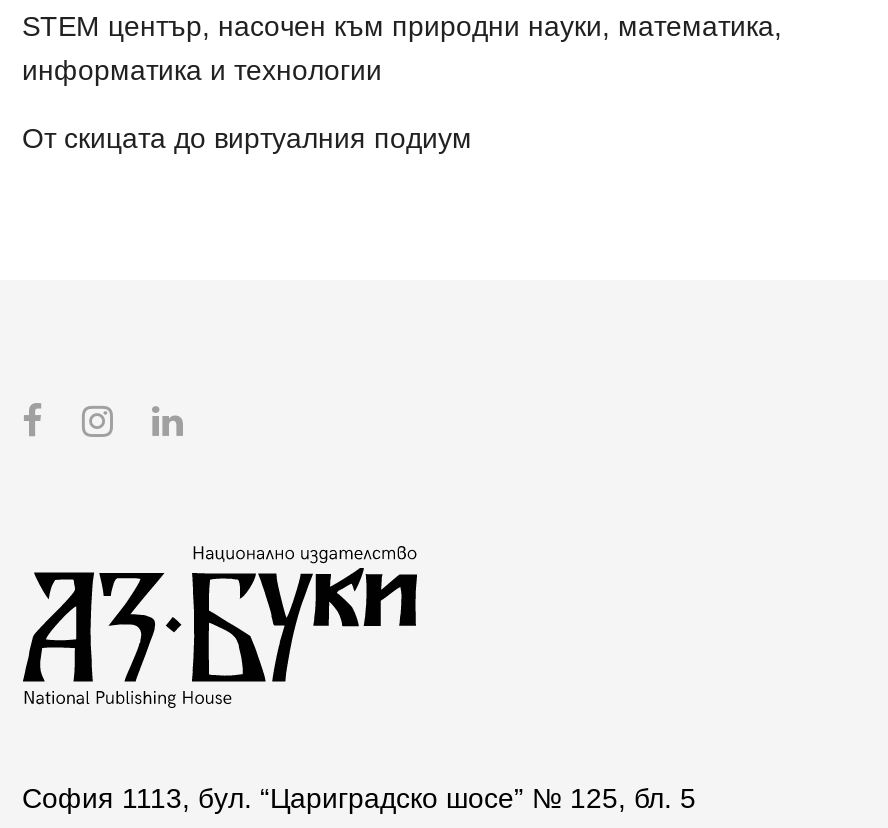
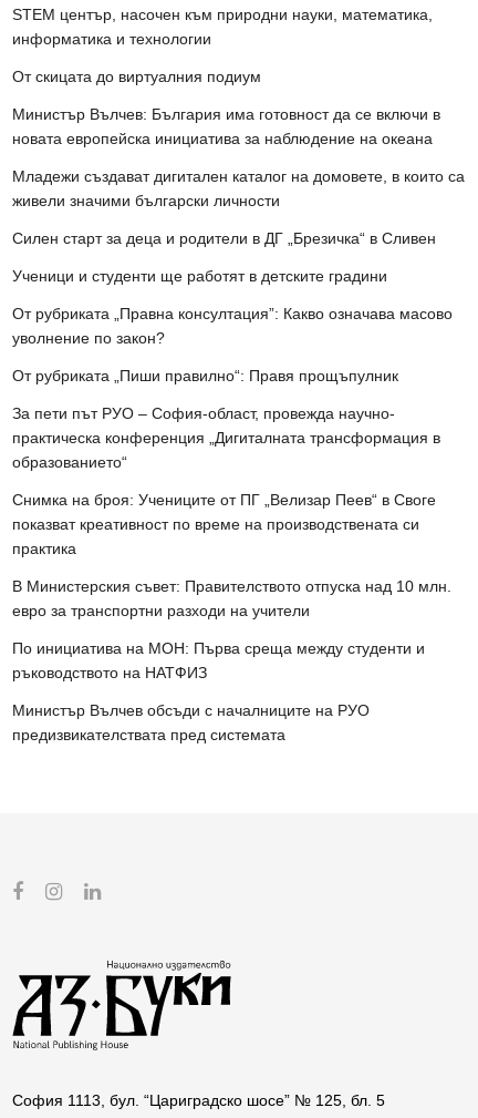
+ Министър Вълчев: България има готовност да се включи в
+ новата европейска инициатива за наблюдение на океана
+ Младежи създават дигитален каталог на домовете, в които са
+ живели значими български личности
+ Силен старт за деца и родители в ДГ „Брезичка“ в Сливен
+ Ученици и студенти ще работят в детските градини
+ От рубриката „Правна консултация”: Какво означава масово
+ уволнение по закон?
+ От рубриката „Пиши правилно“: Правя прощъпулник
+ За пети път РУО – София-област, провежда научно-
+ практическа конференция „Дигиталната трансформация в
+ образованието“
+ Снимка на броя: Учениците от ПГ „Велизар Пеев“ в Своге
+ показват креативност по време на производствената си
+ практика
+ В Министерския съвет: Правителството отпуска над 10 млн.
+ евро за транспортни разходи на учители
+ По инициатива на МОН: Първа среща между студенти и
+ ръководството на НАТФИЗ
+ Министър Вълчев обсъди с началниците на РУО
+ предизвикателствата пред системата
